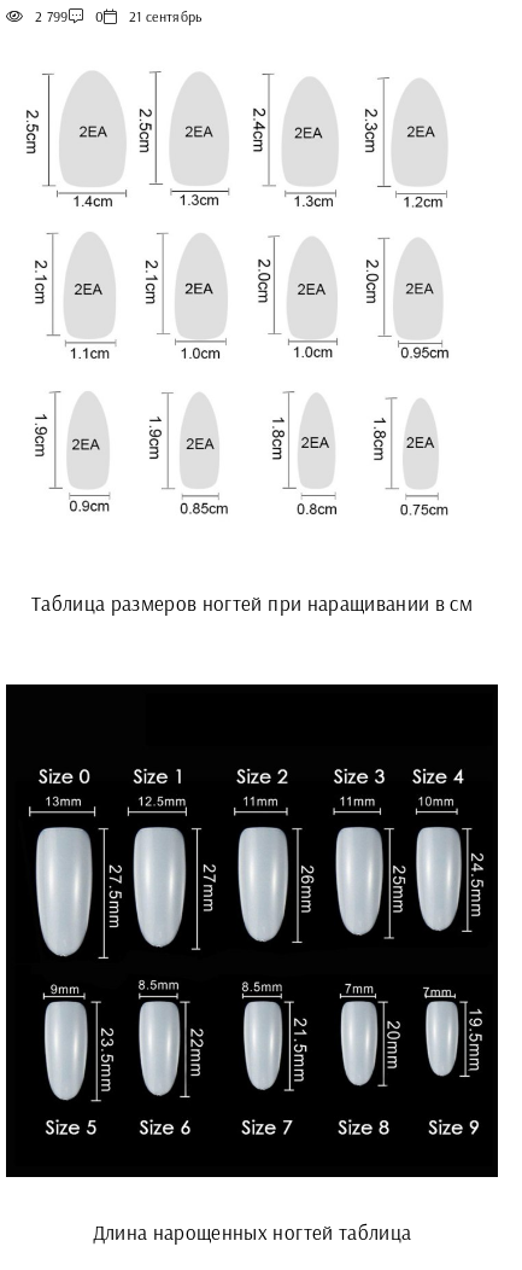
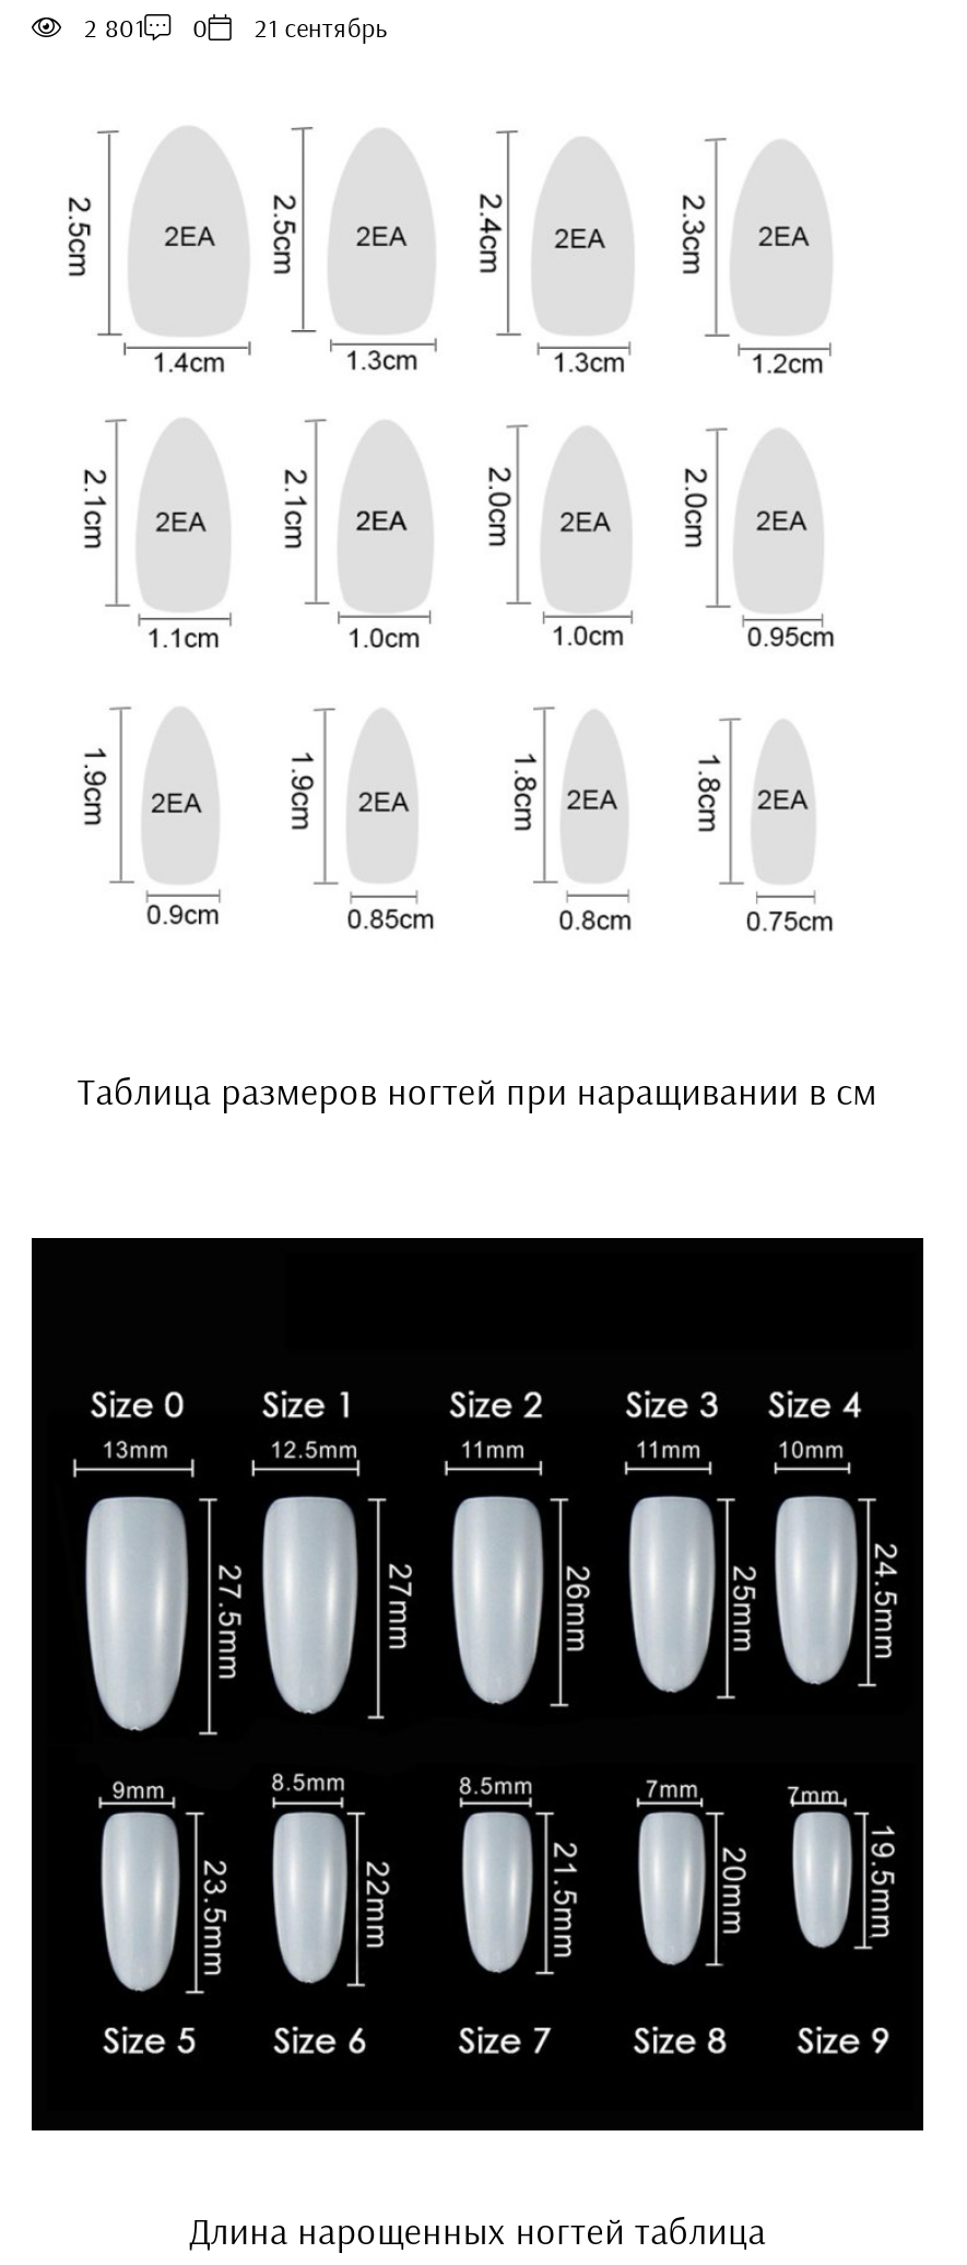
- 2 799
+ 2 801
